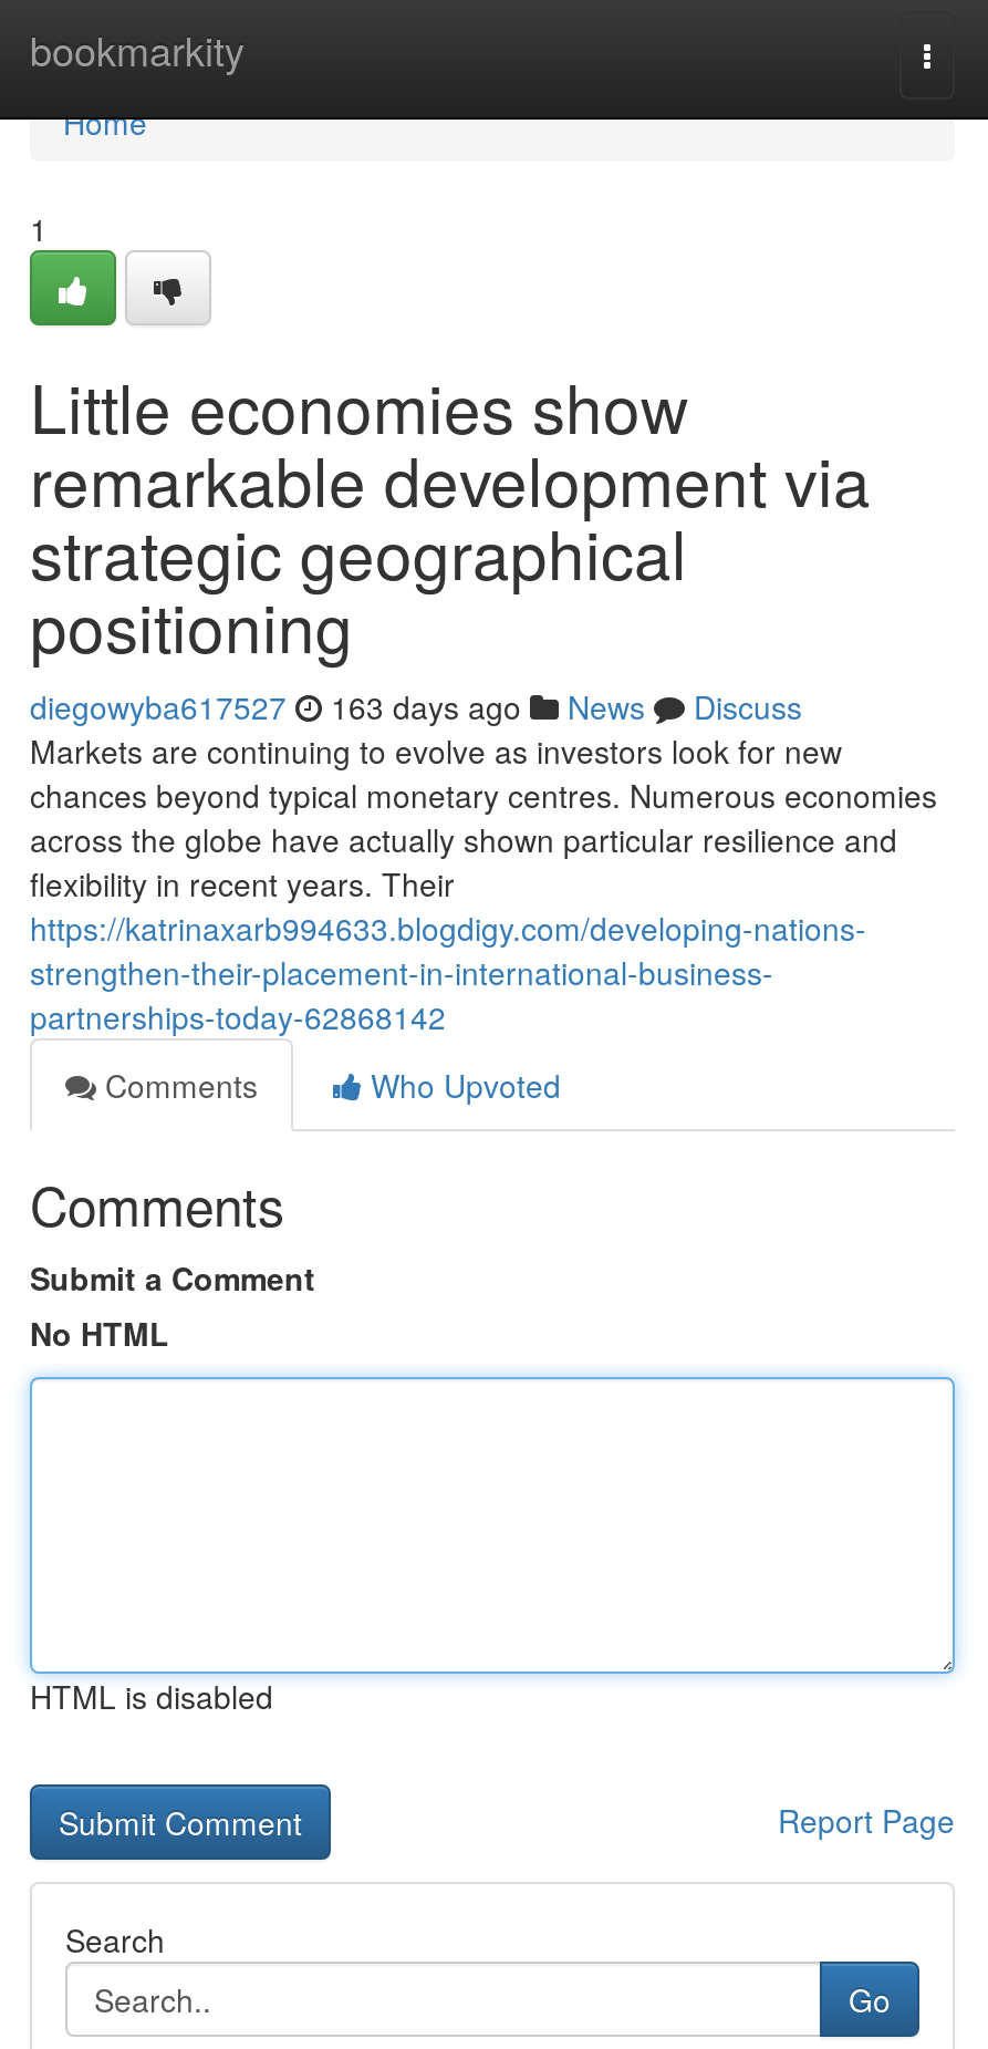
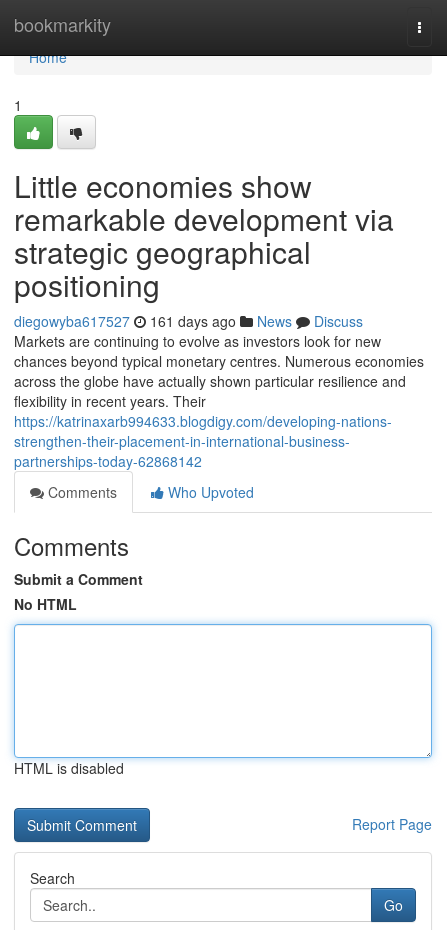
- diegowyba617527 163 days ago News Discuss
+ diegowyba617527 161 days ago News Discuss
